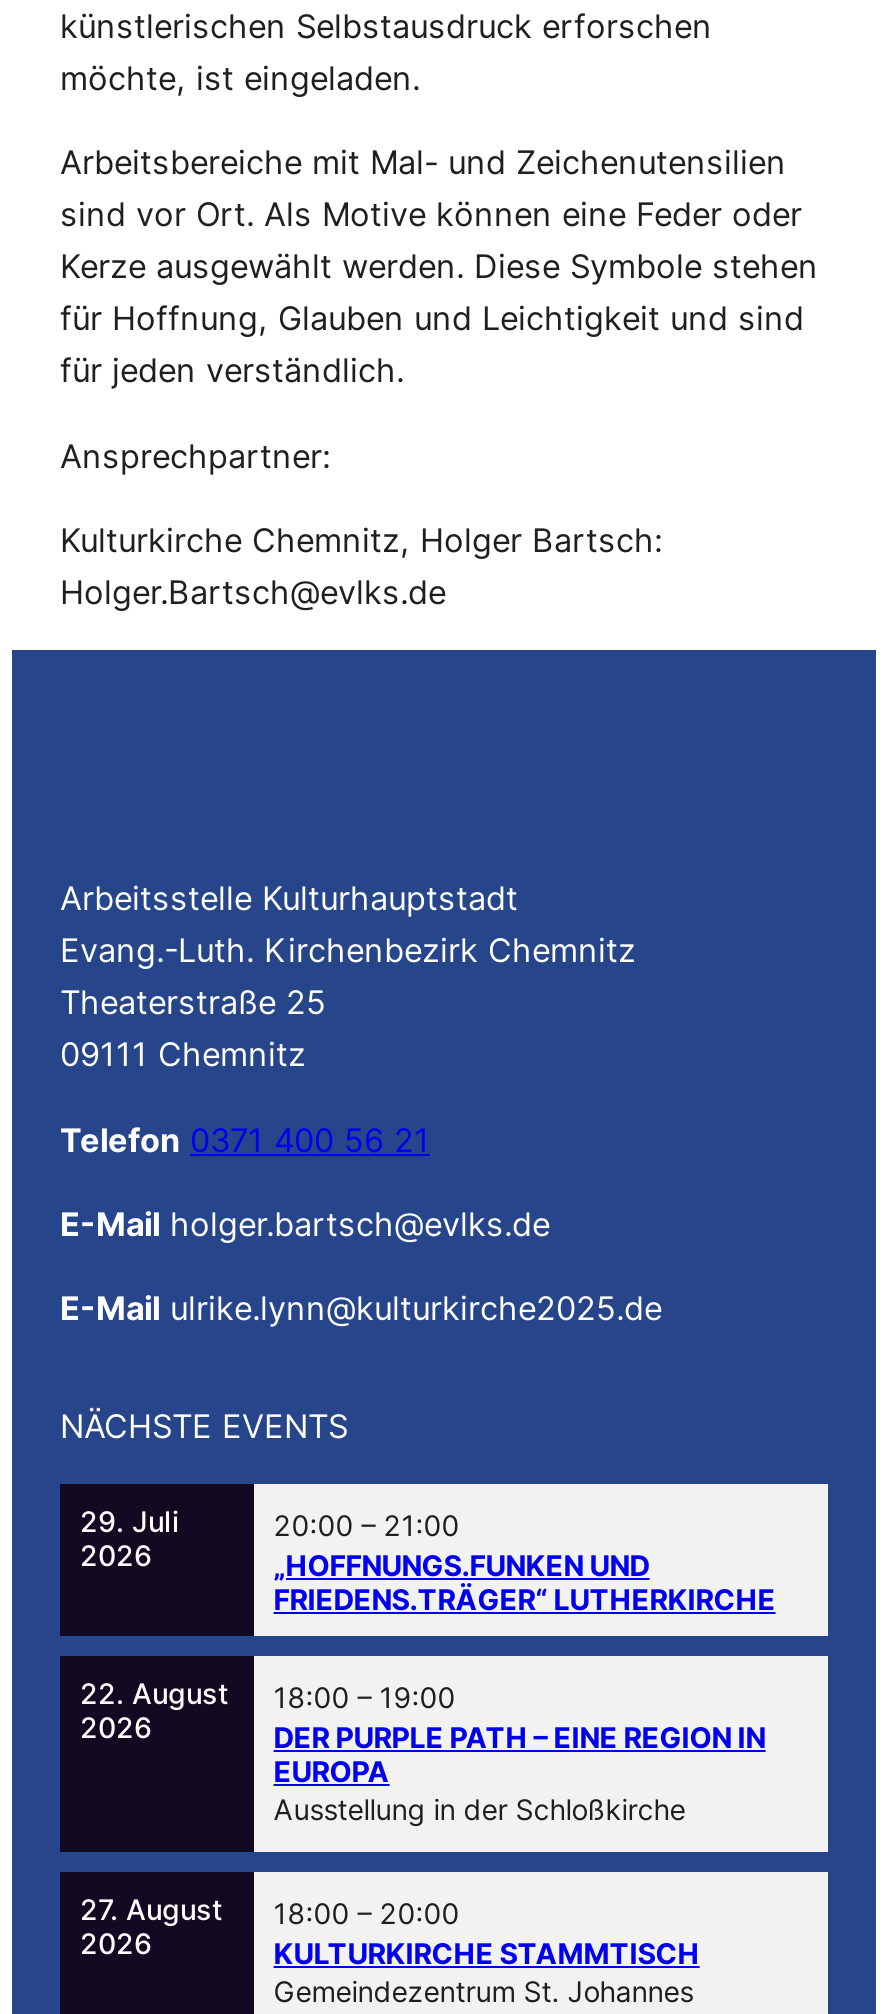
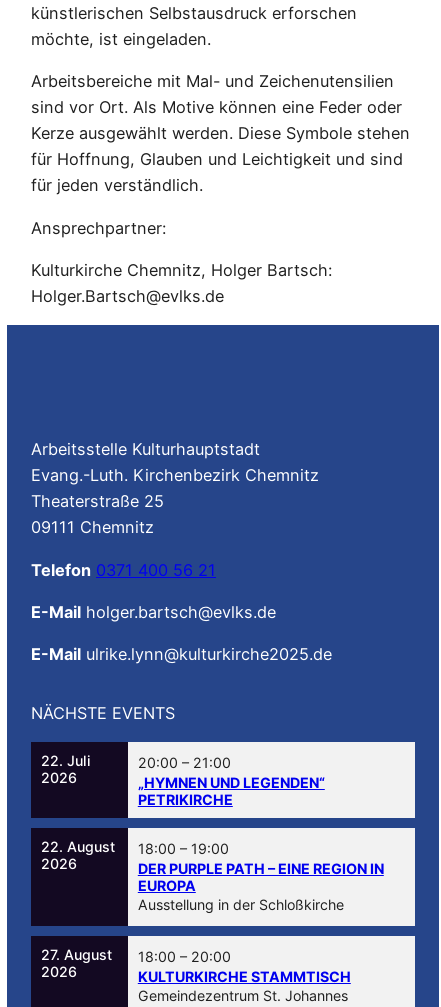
- 29. Juli
+ 22. Juli

- „HOFFNUNGS.FUNKEN UND
- FRIEDENS.TRÄGER“ LUTHERKIRCHE
+ „HYMNEN UND LEGENDEN“
+ PETRIKIRCHE
